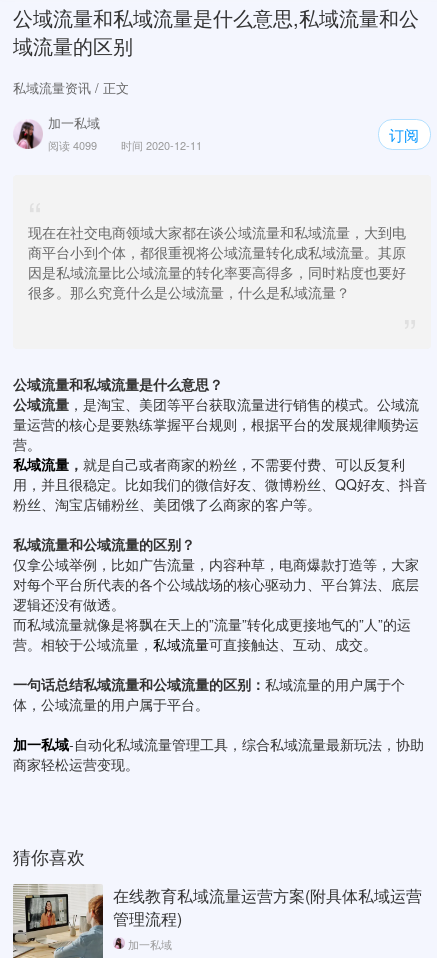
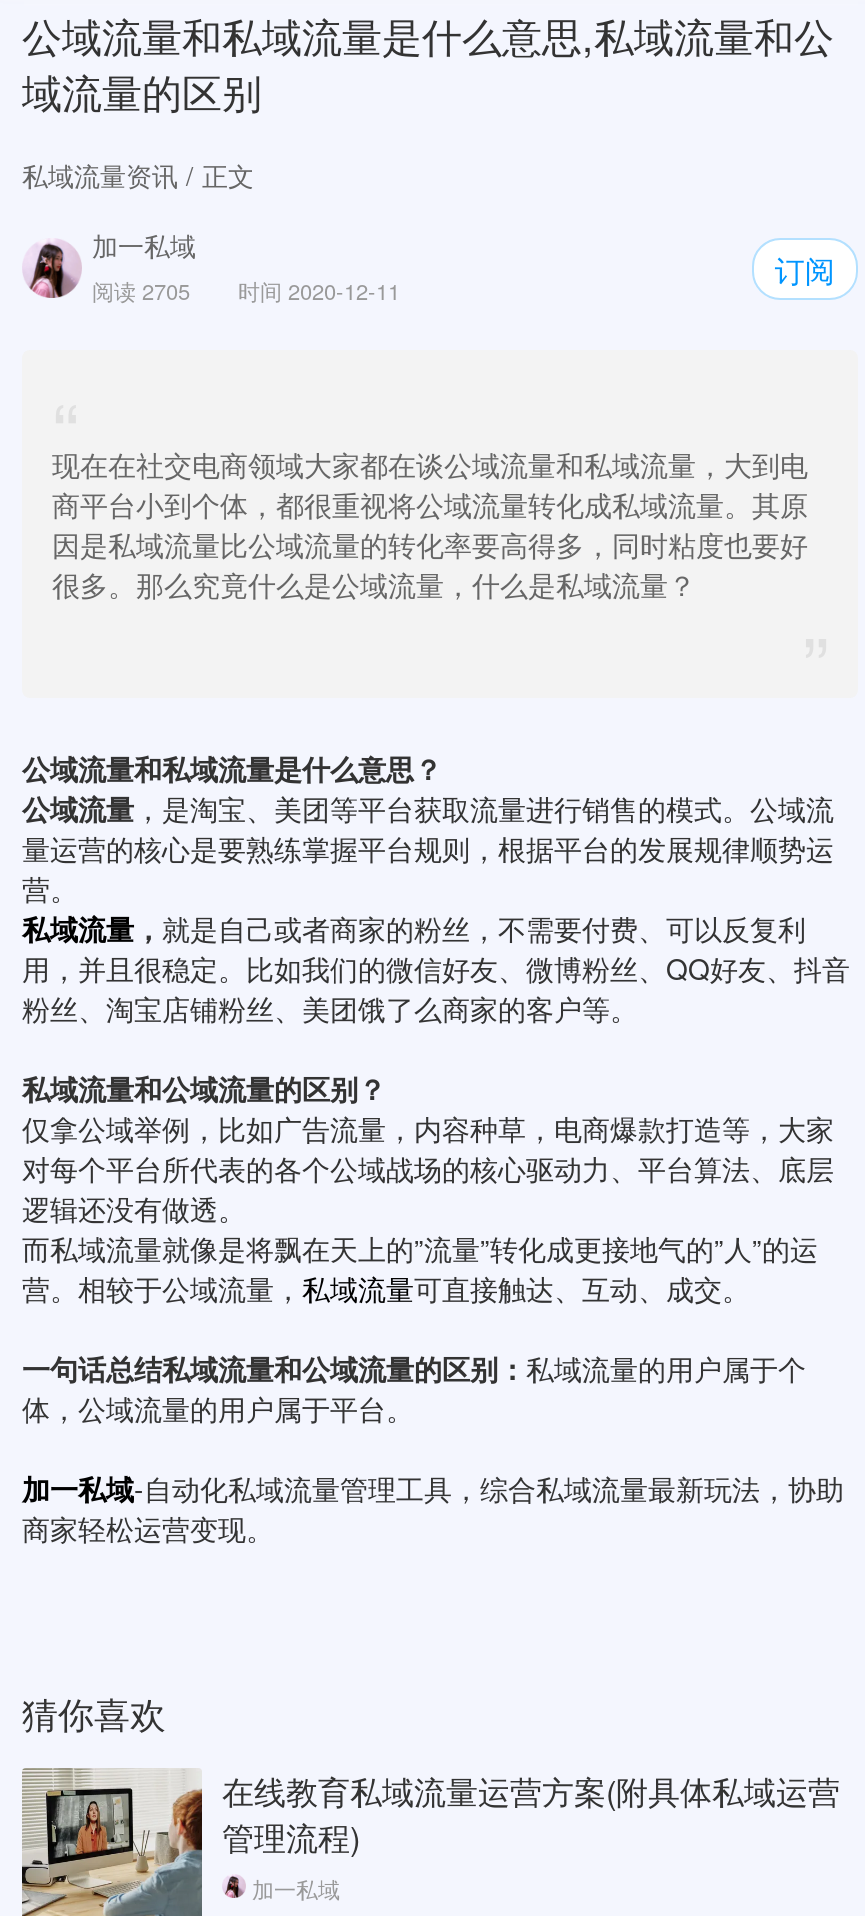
- 阅读 4099 时间 2020-12-11
+ 阅读 2705 时间 2020-12-11
